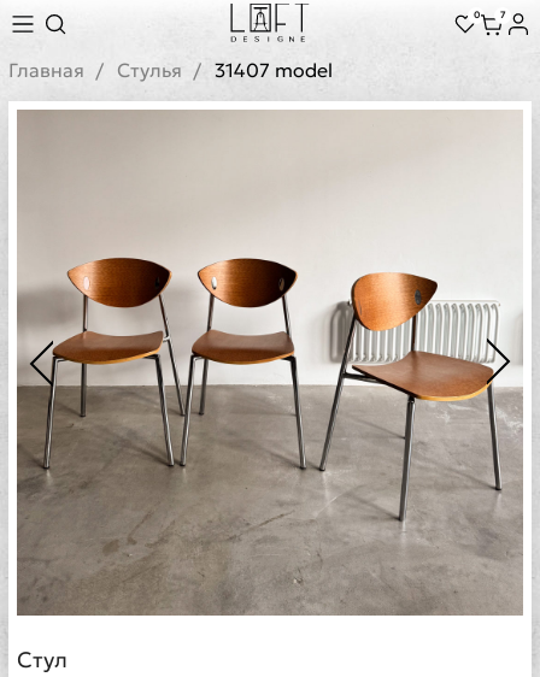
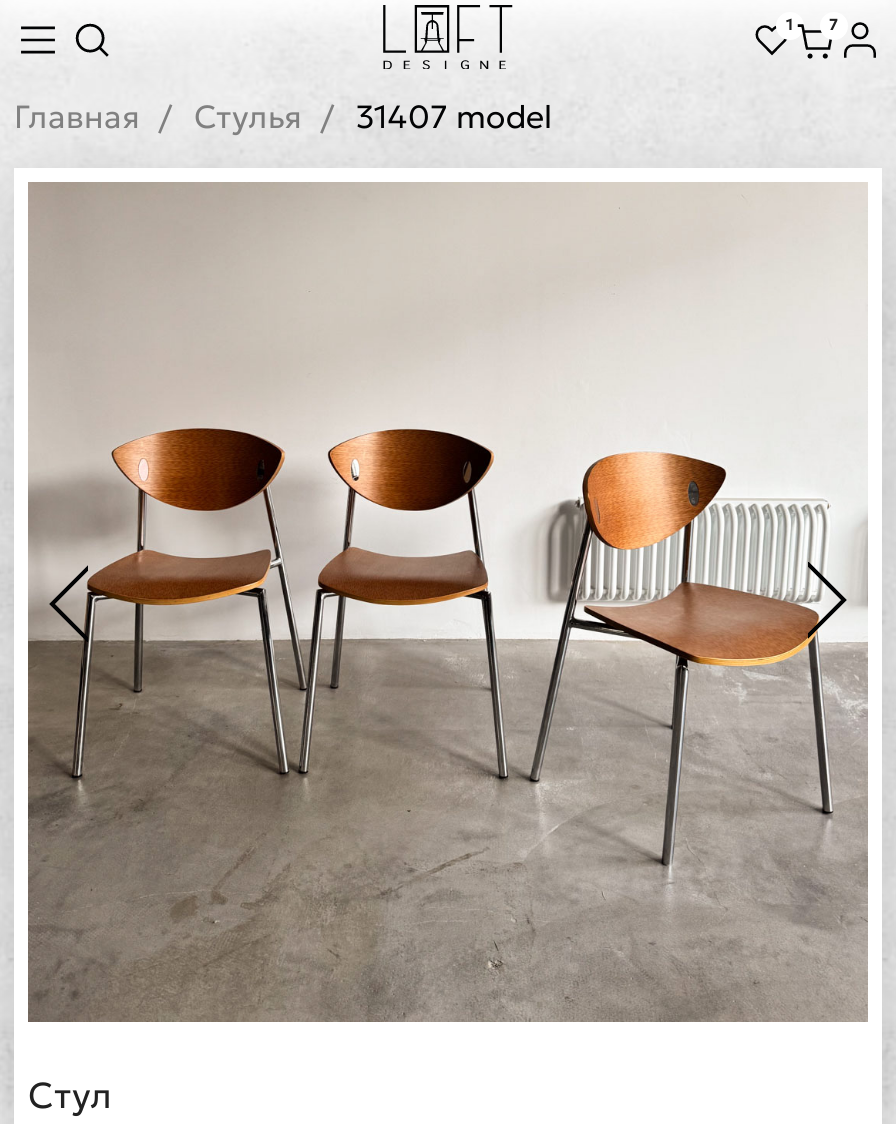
- 0 7
+ 1 7
